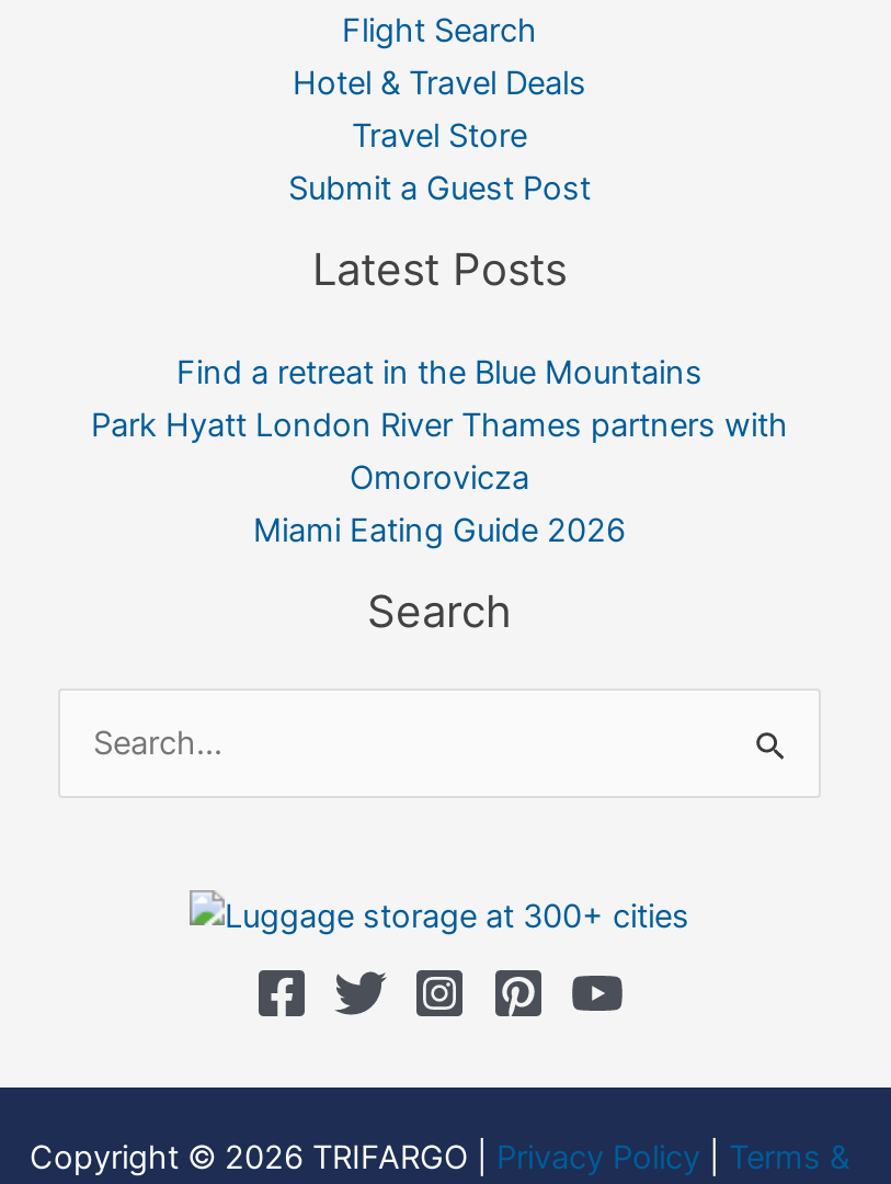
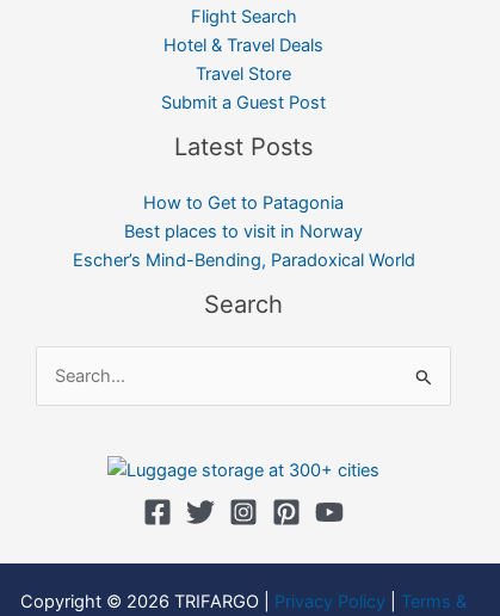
- Find a retreat in the Blue Mountains
- Park Hyatt London River Thames partners with
- Omorovicza
- Miami Eating Guide 2026
+ How to Get to Patagonia
+ Best places to visit in Norway
+ Escher’s Mind-Bending, Paradoxical World
